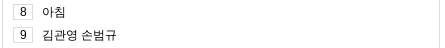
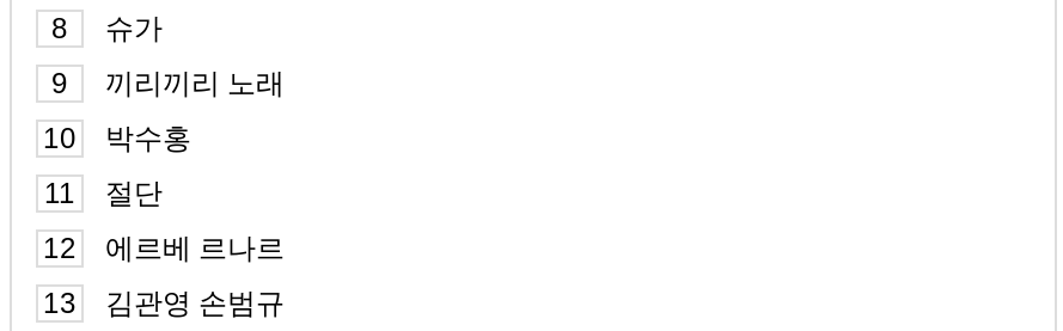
- 아침
+ 슈가

+ 끼리끼리 노래
+ 10
+ 박수홍
+ 11
+ 절단
+ 12
+ 에르베 르나르
+ 13
